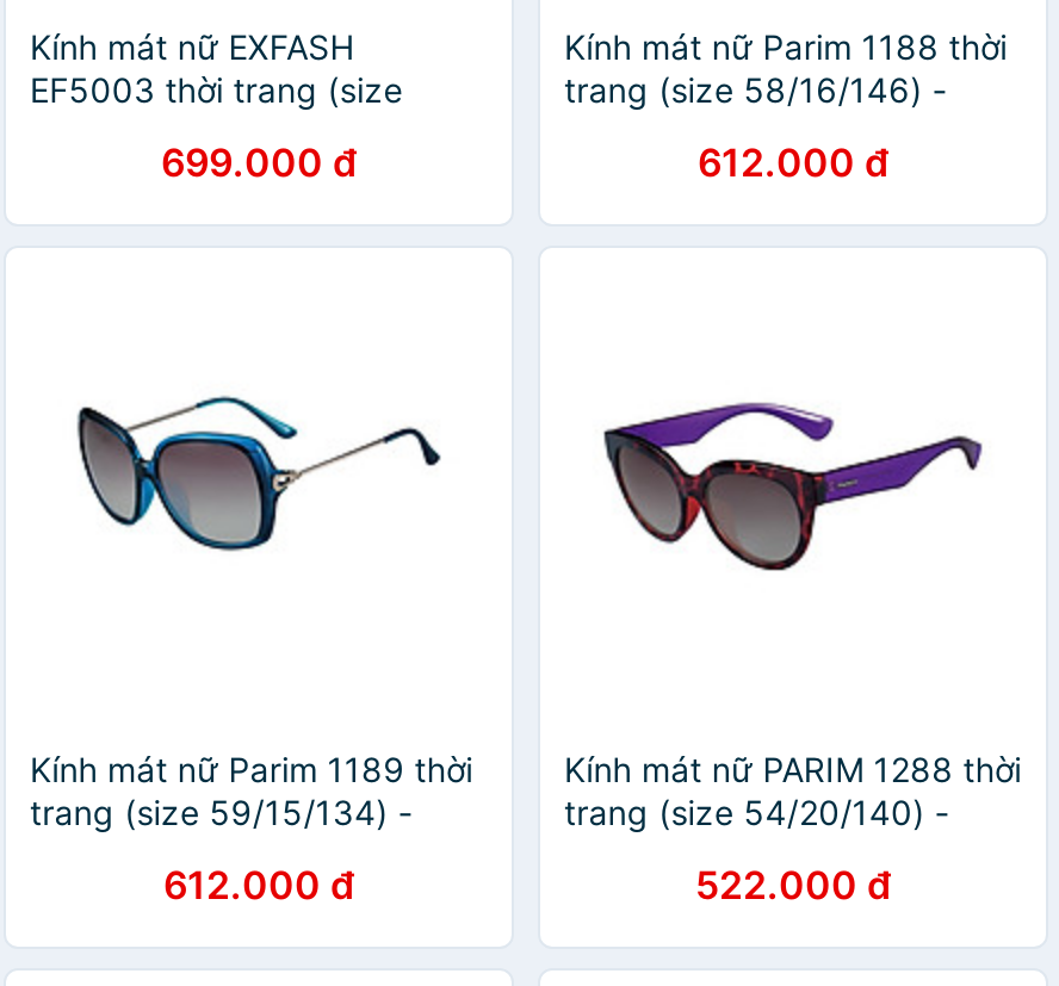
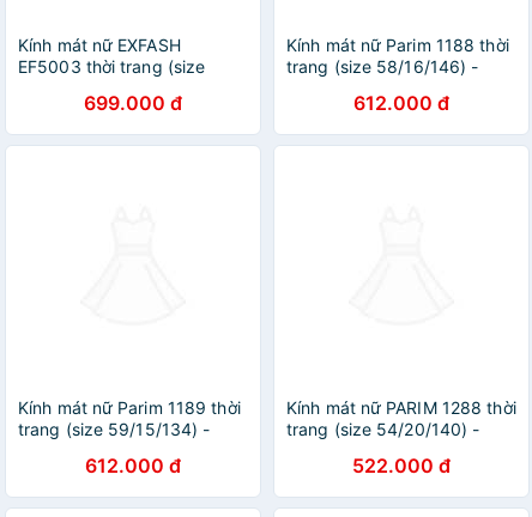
- [image]

- [image]
